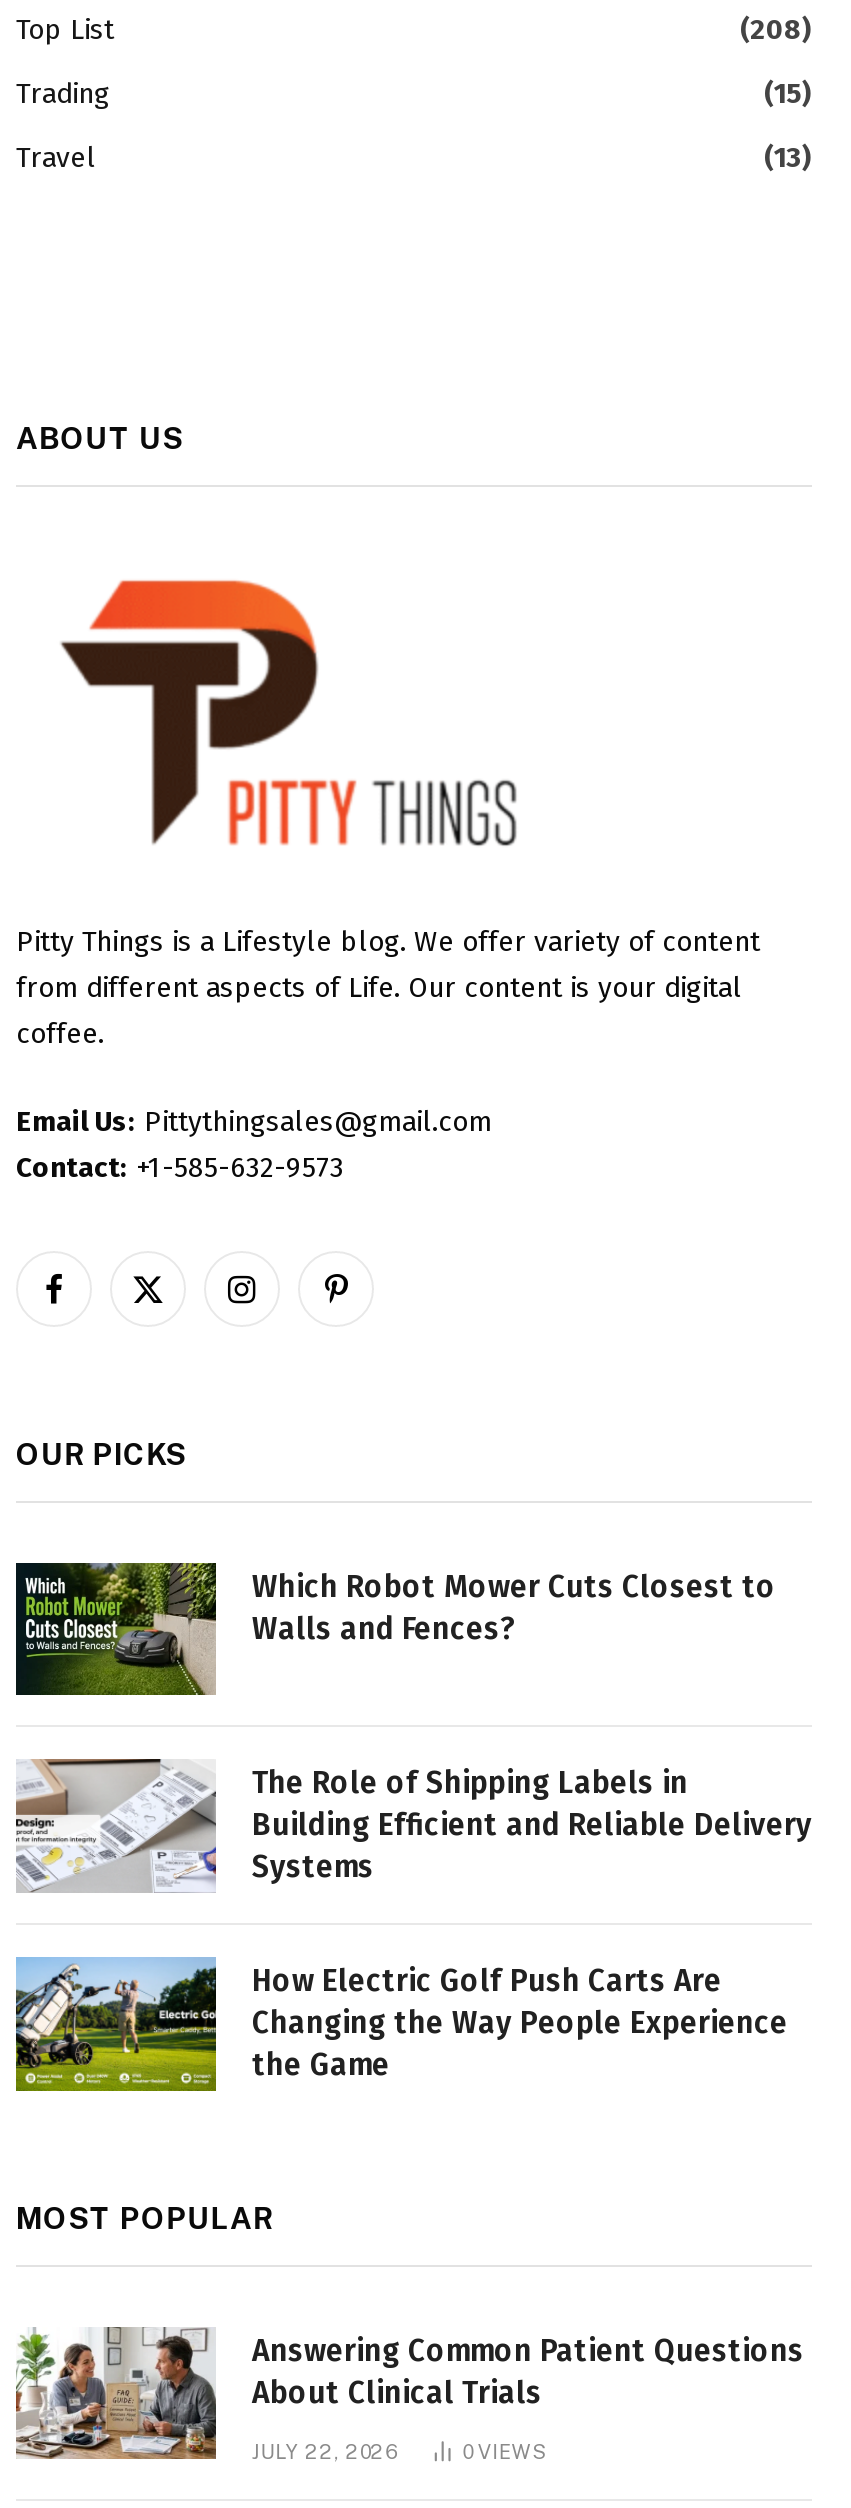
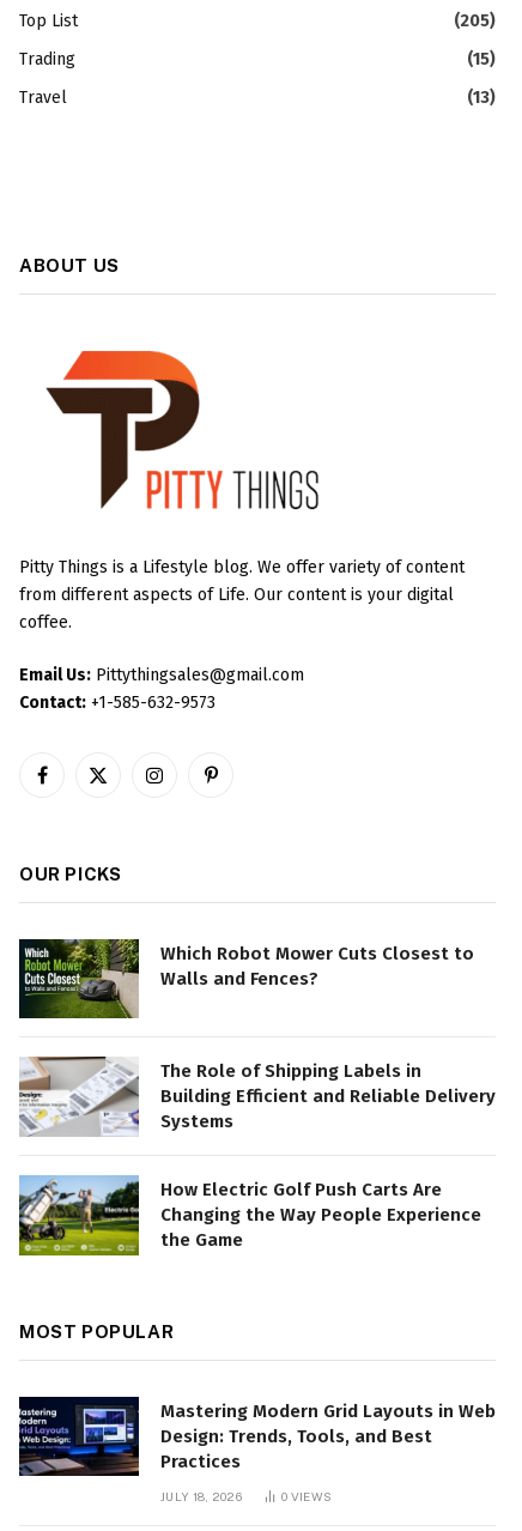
- (208)
+ (205)

- [image]
- Answering Common Patient Questions
- About Clinical Trials
+ [image]
+ Mastering Modern Grid Layouts in Web
+ Design: Trends, Tools, and Best
+ Practices

- JULY 22, 2026
+ JULY 18, 2026
